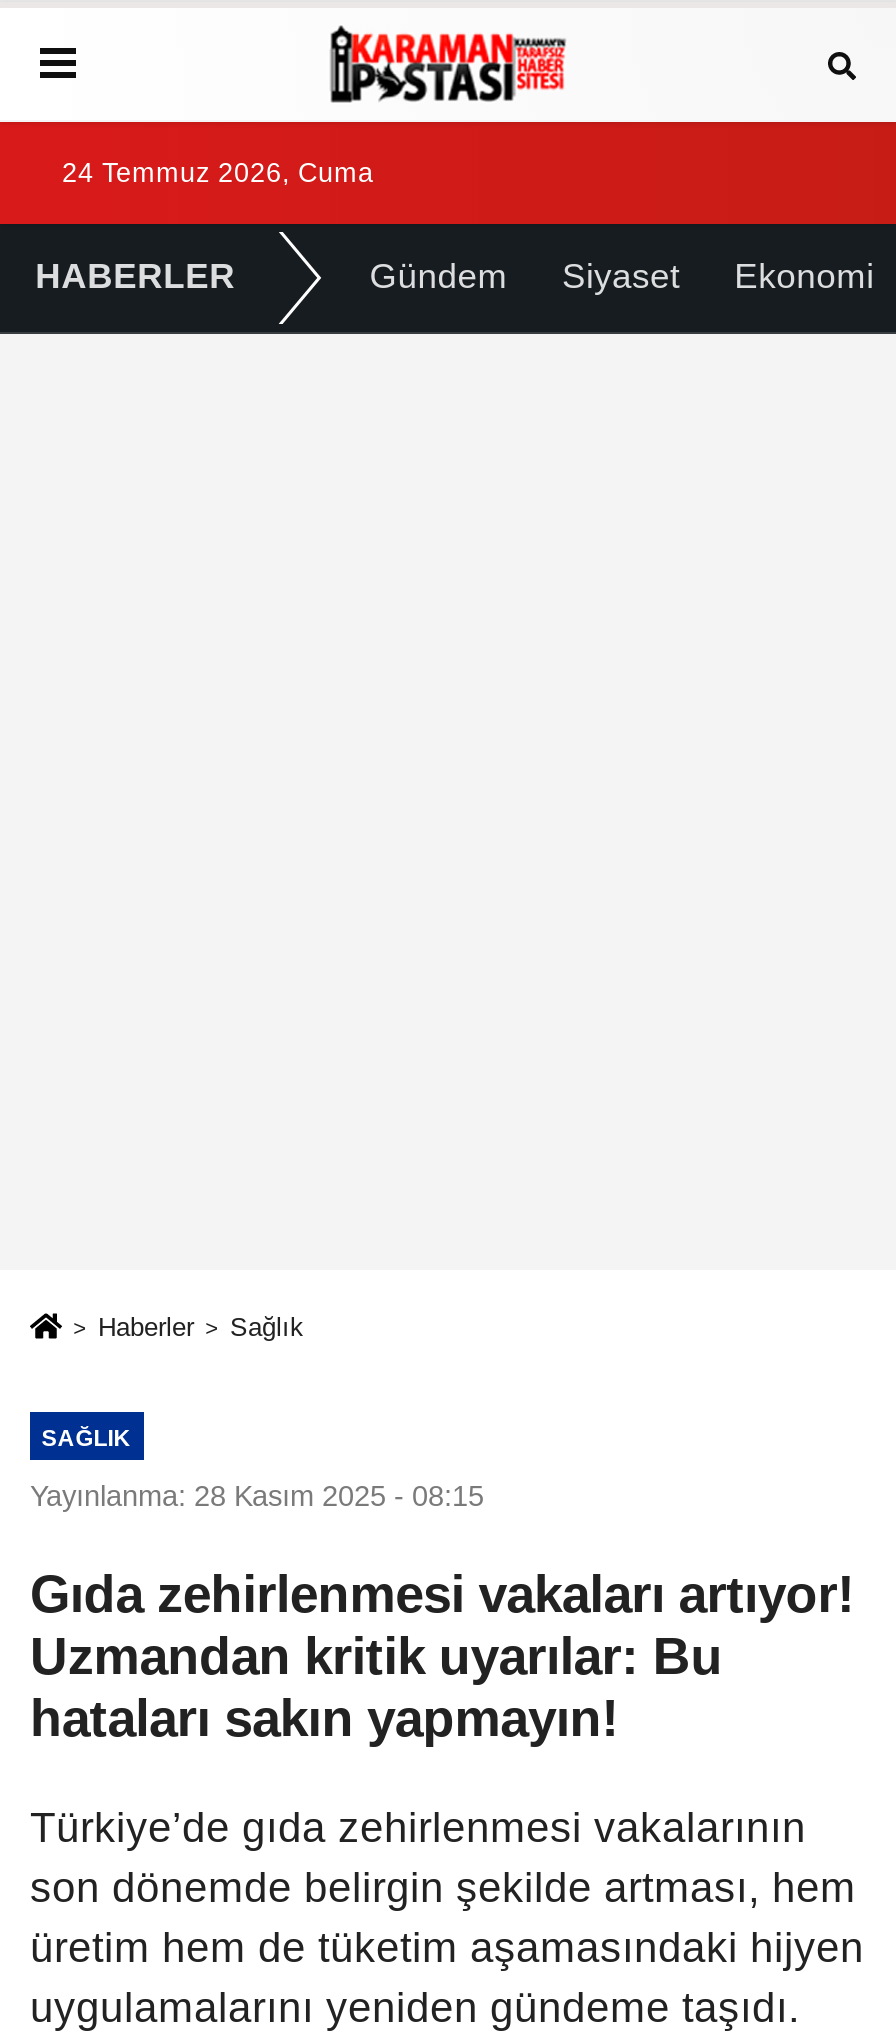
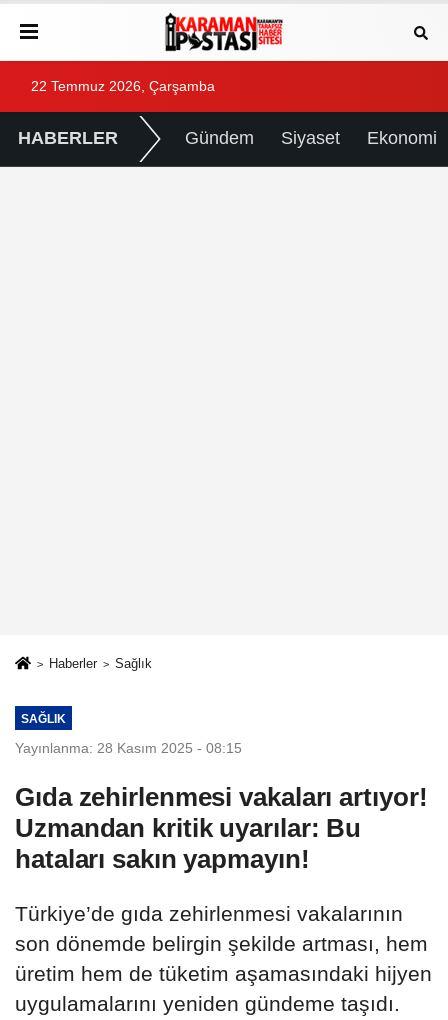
- 24 Temmuz 2026, Cuma
+ 22 Temmuz 2026, Çarşamba
